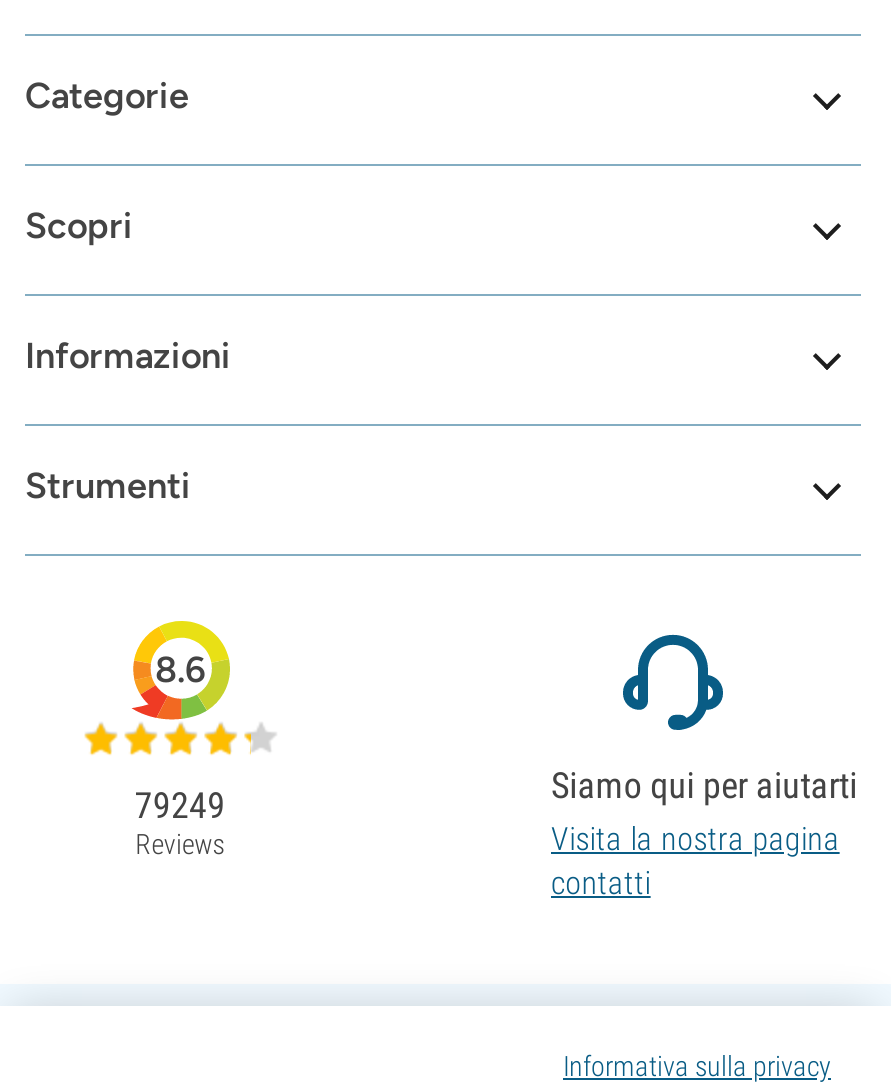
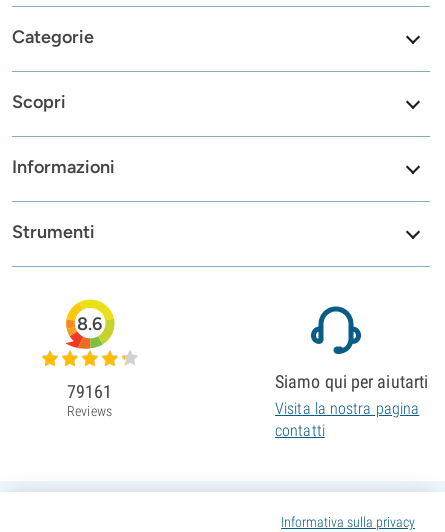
- 79249
+ 79161
